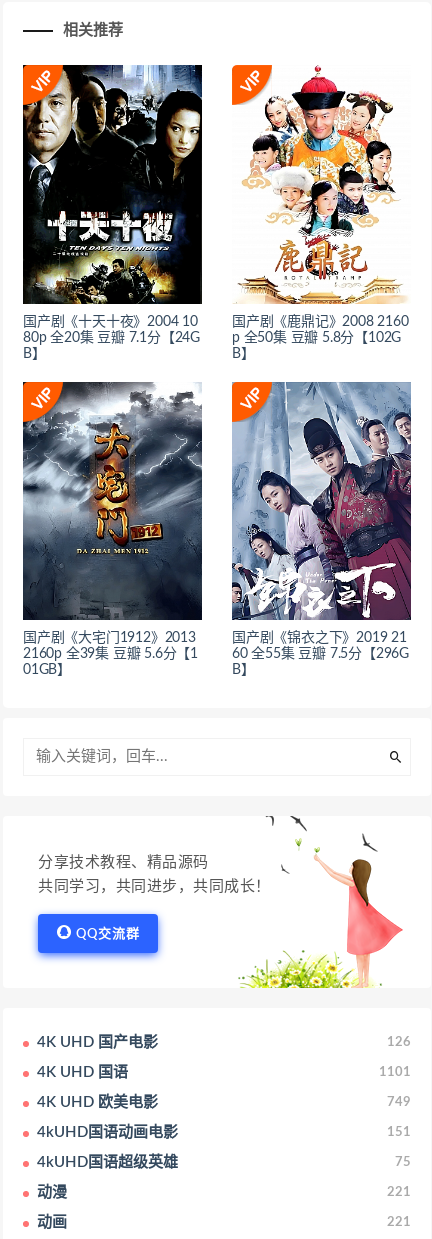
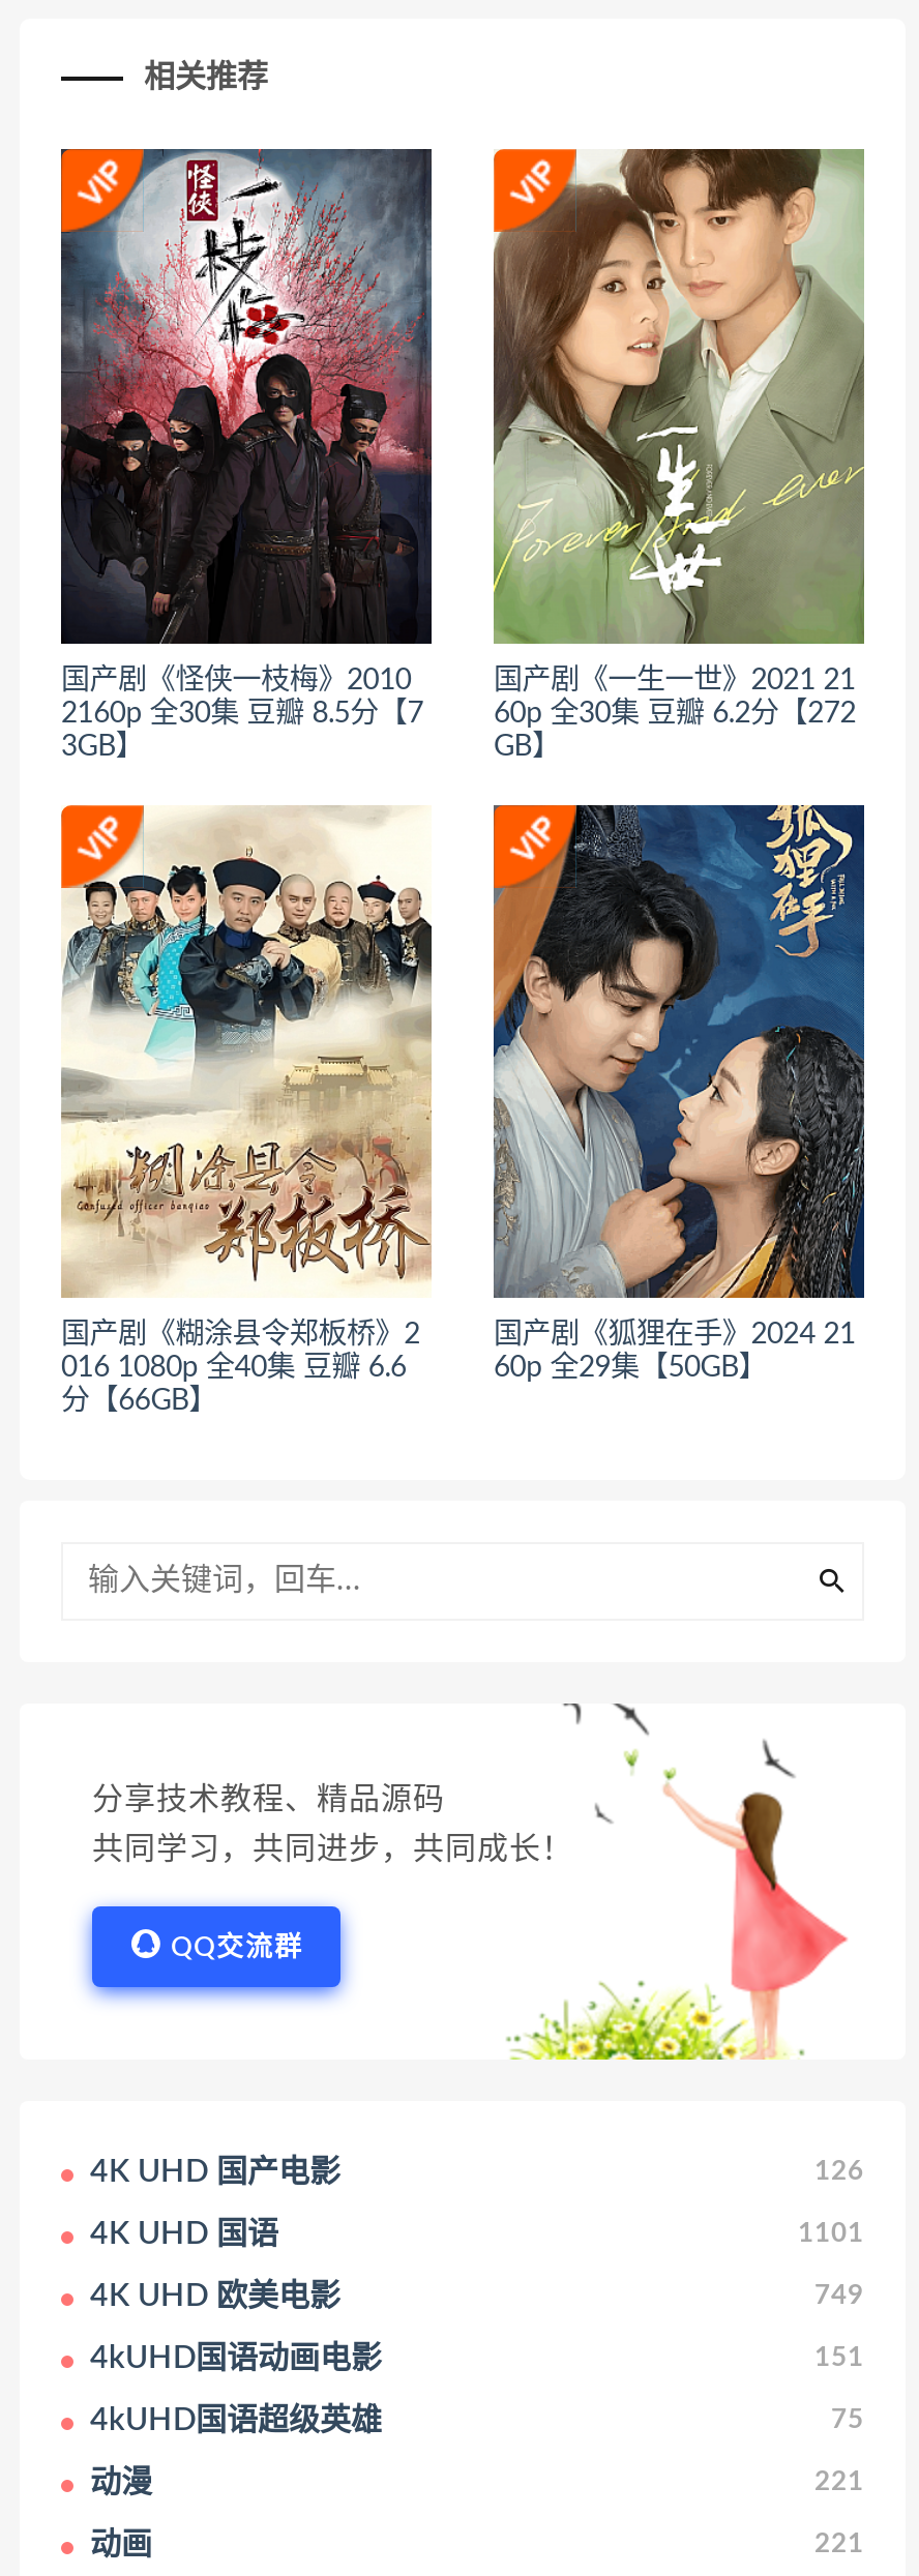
- [image]
- 国产剧《十天十夜》2004 10
- 80p 全20集 豆瓣 7.1分【24G
- B】
+ [image]
+ 国产剧《怪侠一枝梅》2010
+ 2160p 全30集 豆瓣 8.5分【7
+ 3GB】

- [image]
- 国产剧《鹿鼎记》2008 2160
- p 全50集 豆瓣 5.8分【102G
- B】
+ [image]
+ 国产剧《一生一世》2021 21
+ 60p 全30集 豆瓣 6.2分【272
+ GB】

- [image]
- 国产剧《大宅门1912》2013
- 2160p 全39集 豆瓣 5.6分【1
- 01GB】
+ [image]
+ 国产剧《糊涂县令郑板桥》2
+ 016 1080p 全40集 豆瓣 6.6
+ 分【66GB】

- [image]
- 国产剧《锦衣之下》2019 21
- 60 全55集 豆瓣 7.5分【296G
- B】
+ [image]
+ 国产剧《狐狸在手》2024 21
+ 60p 全29集【50GB】
